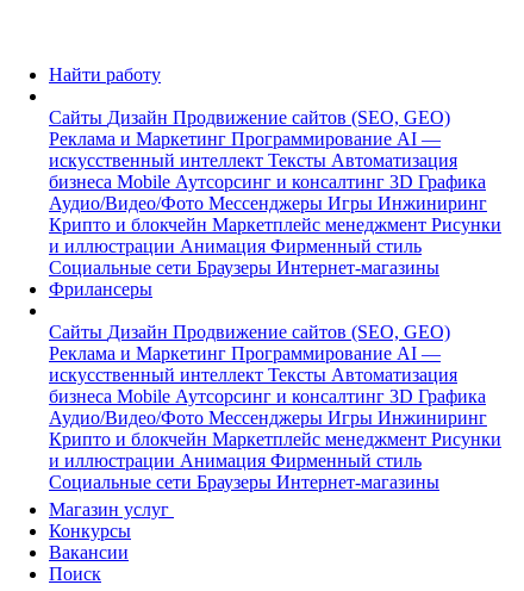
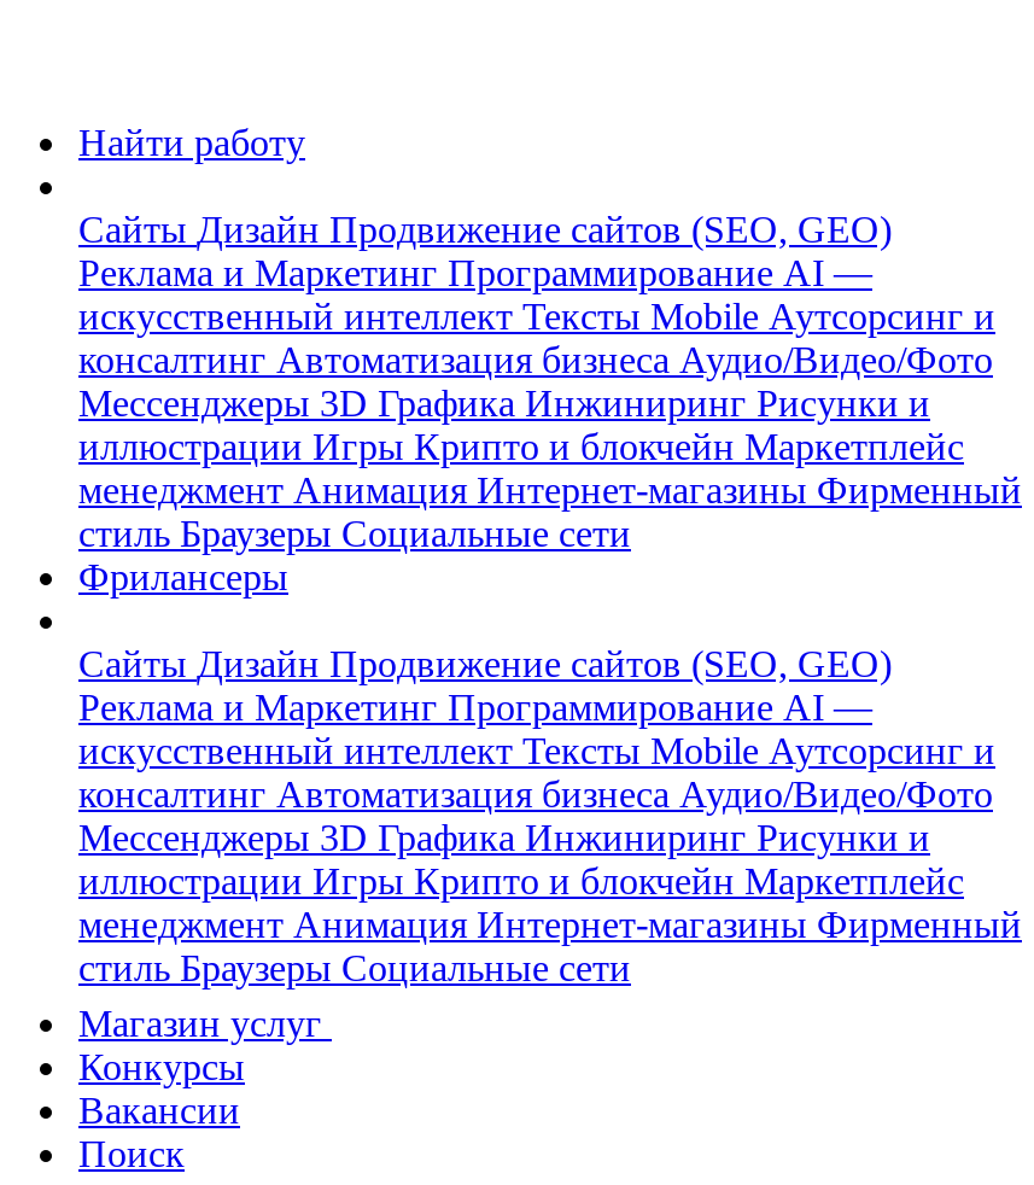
- искусственный интеллект Тексты Автоматизация
- бизнеса Mobile Аутсорсинг и консалтинг 3D Графика
- Аудио/Видео/Фото Мессенджеры Игры Инжиниринг
- Крипто и блокчейн Маркетплейс менеджмент Рисунки
- и иллюстрации Анимация Фирменный стиль
- Социальные сети Браузеры Интернет-магазины
+ искусственный интеллект ТекстыMobile Аутсорсинг и
+ консалтинг Автоматизация бизнеса Аудио/Видео/Фото
+ Мессенджеры 3D Графика Инжиниринг Рисунки и
+ иллюстрации Игры Крипто и блокчейн Маркетплейс
+ менеджмент Анимация Интернет-магазины Фирменный
+ стиль Браузеры Социальные сети

- искусственный интеллект Тексты Автоматизация
- бизнеса Mobile Аутсорсинг и консалтинг 3D Графика
- Аудио/Видео/Фото Мессенджеры Игры Инжиниринг
- Крипто и блокчейн Маркетплейс менеджмент Рисунки
- и иллюстрации Анимация Фирменный стиль
- Социальные сети Браузеры Интернет-магазины
+ искусственный интеллект ТекстыMobile Аутсорсинг и
+ консалтинг Автоматизация бизнеса Аудио/Видео/Фото
+ Мессенджеры 3D Графика Инжиниринг Рисунки и
+ иллюстрации Игры Крипто и блокчейн Маркетплейс
+ менеджмент Анимация Интернет-магазины Фирменный
+ стиль Браузеры Социальные сети
